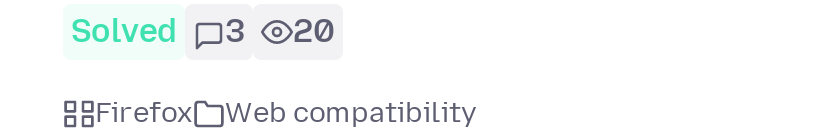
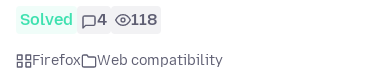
- 3
+ 4

- 20
+ 118
